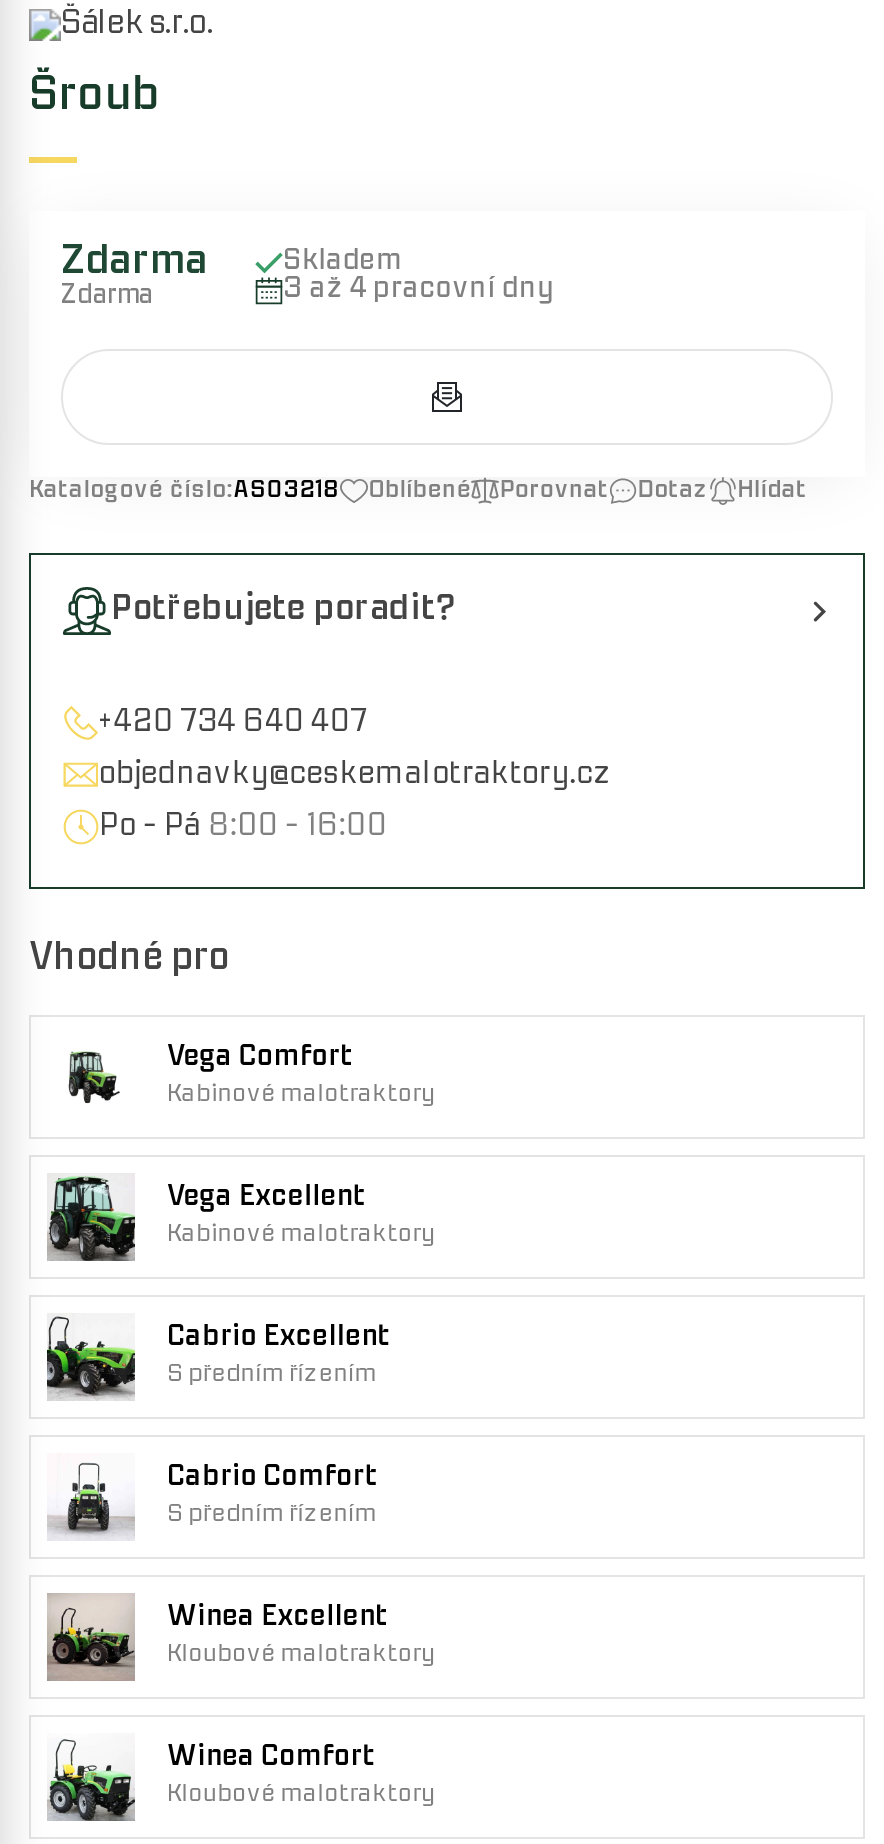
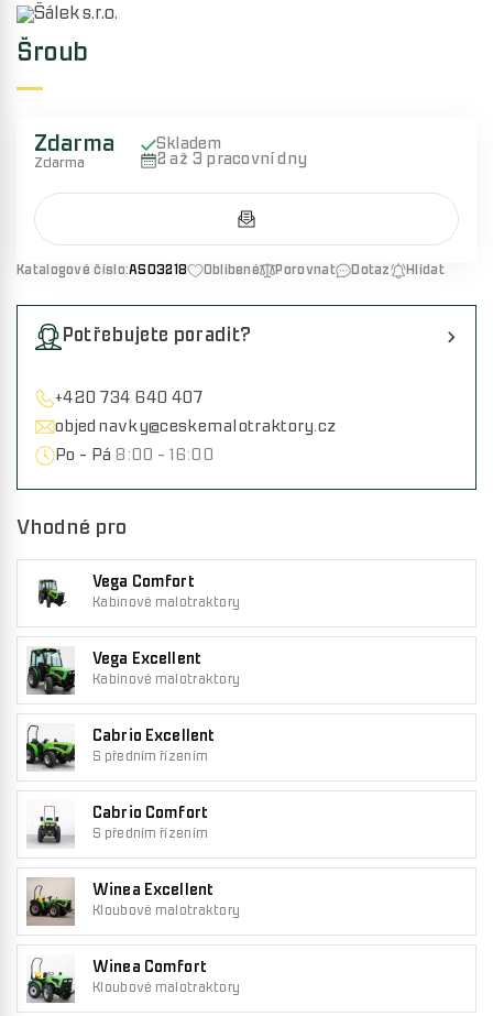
- 3 až 4 pracovní dny
+ 2 až 3 pracovní dny
